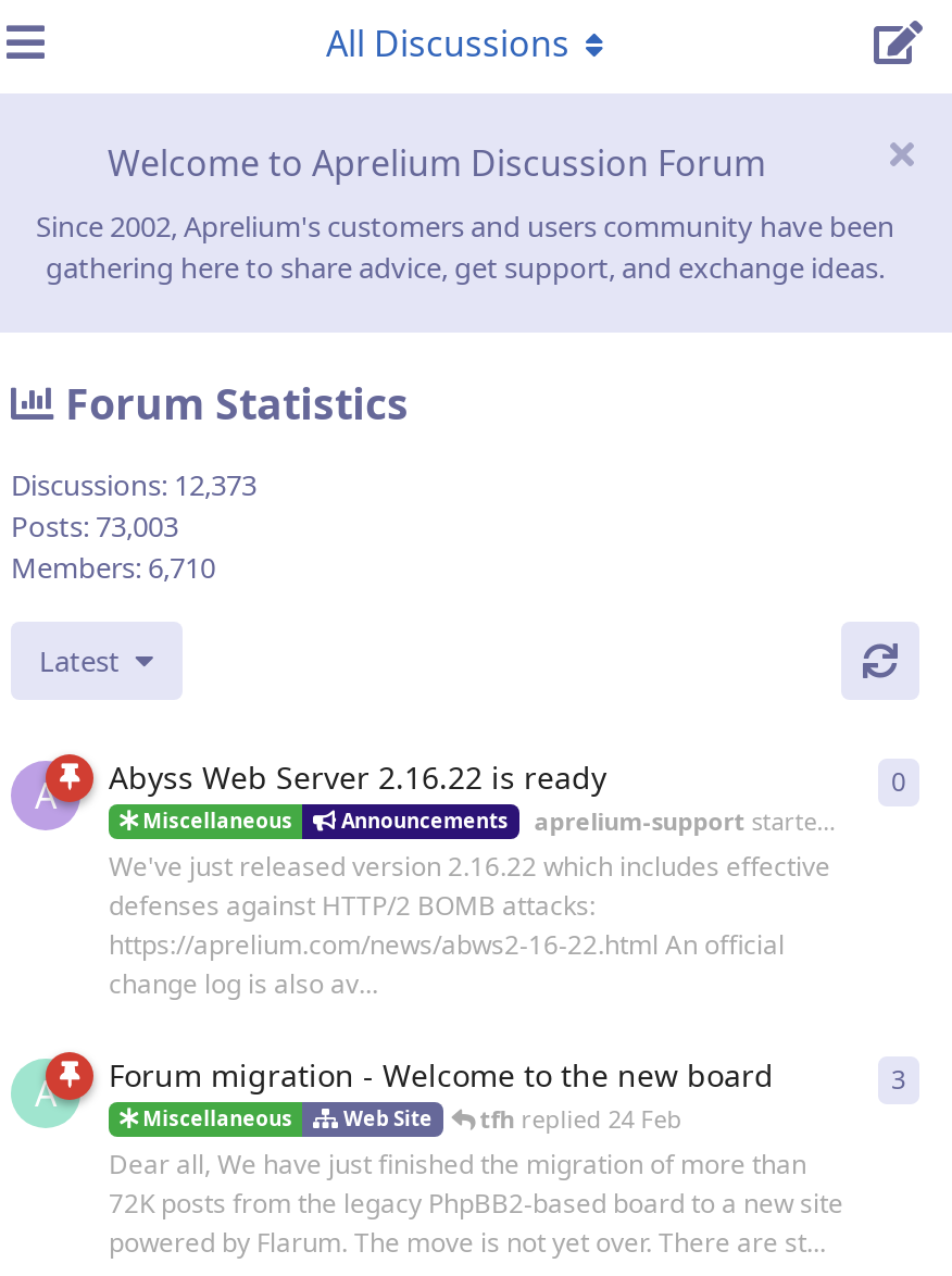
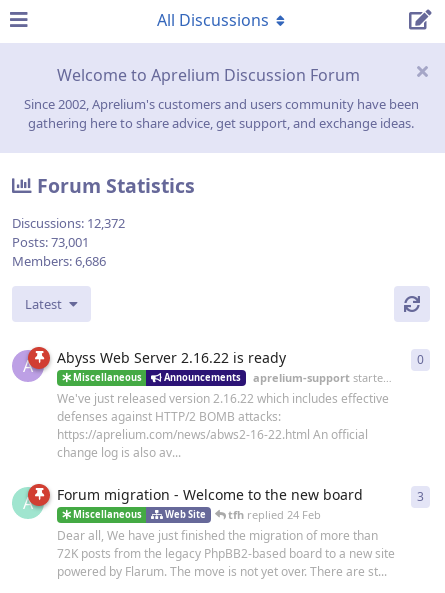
- Discussions: 12,373
+ Discussions: 12,372

- Posts: 73,003
+ Posts: 73,001

- Members: 6,710
+ Members: 6,686
